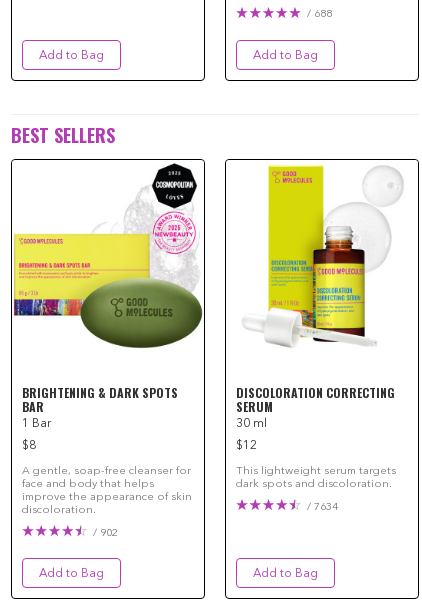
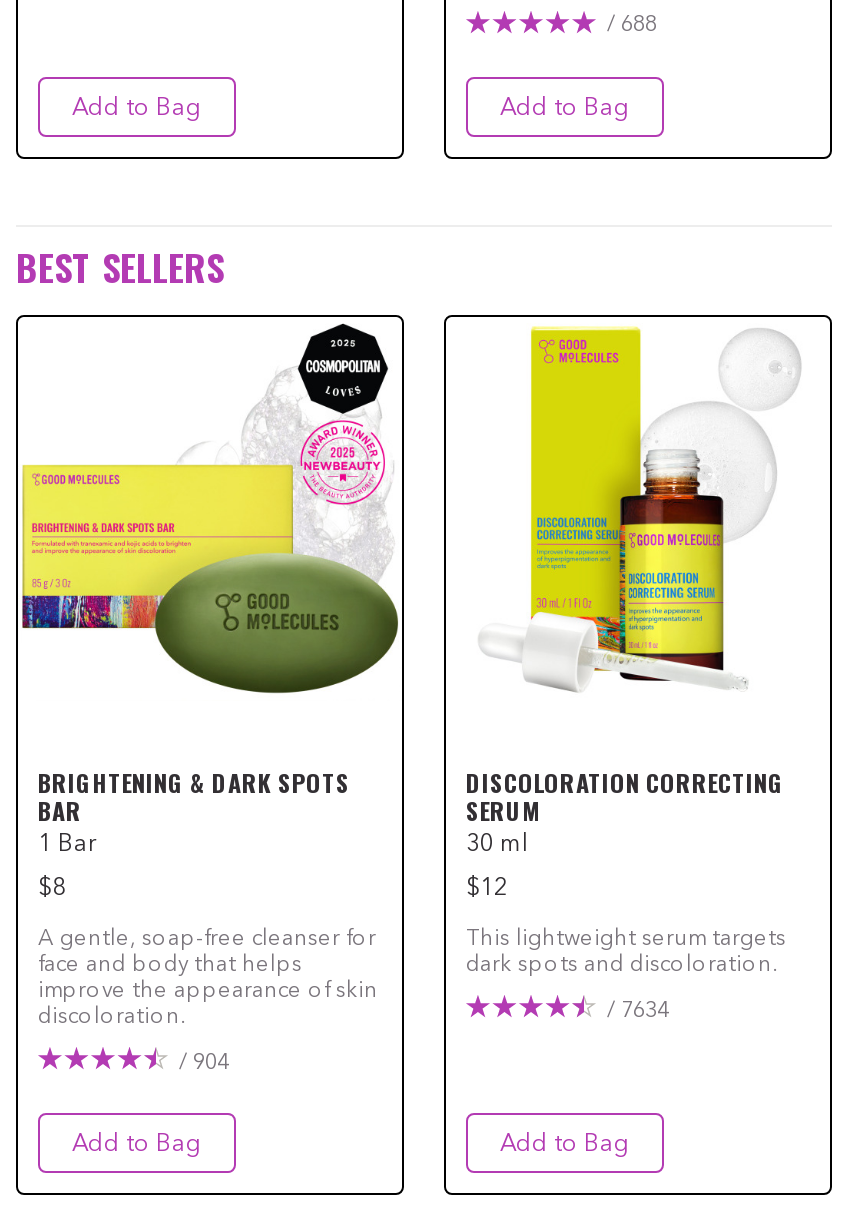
- / 902
+ / 904
